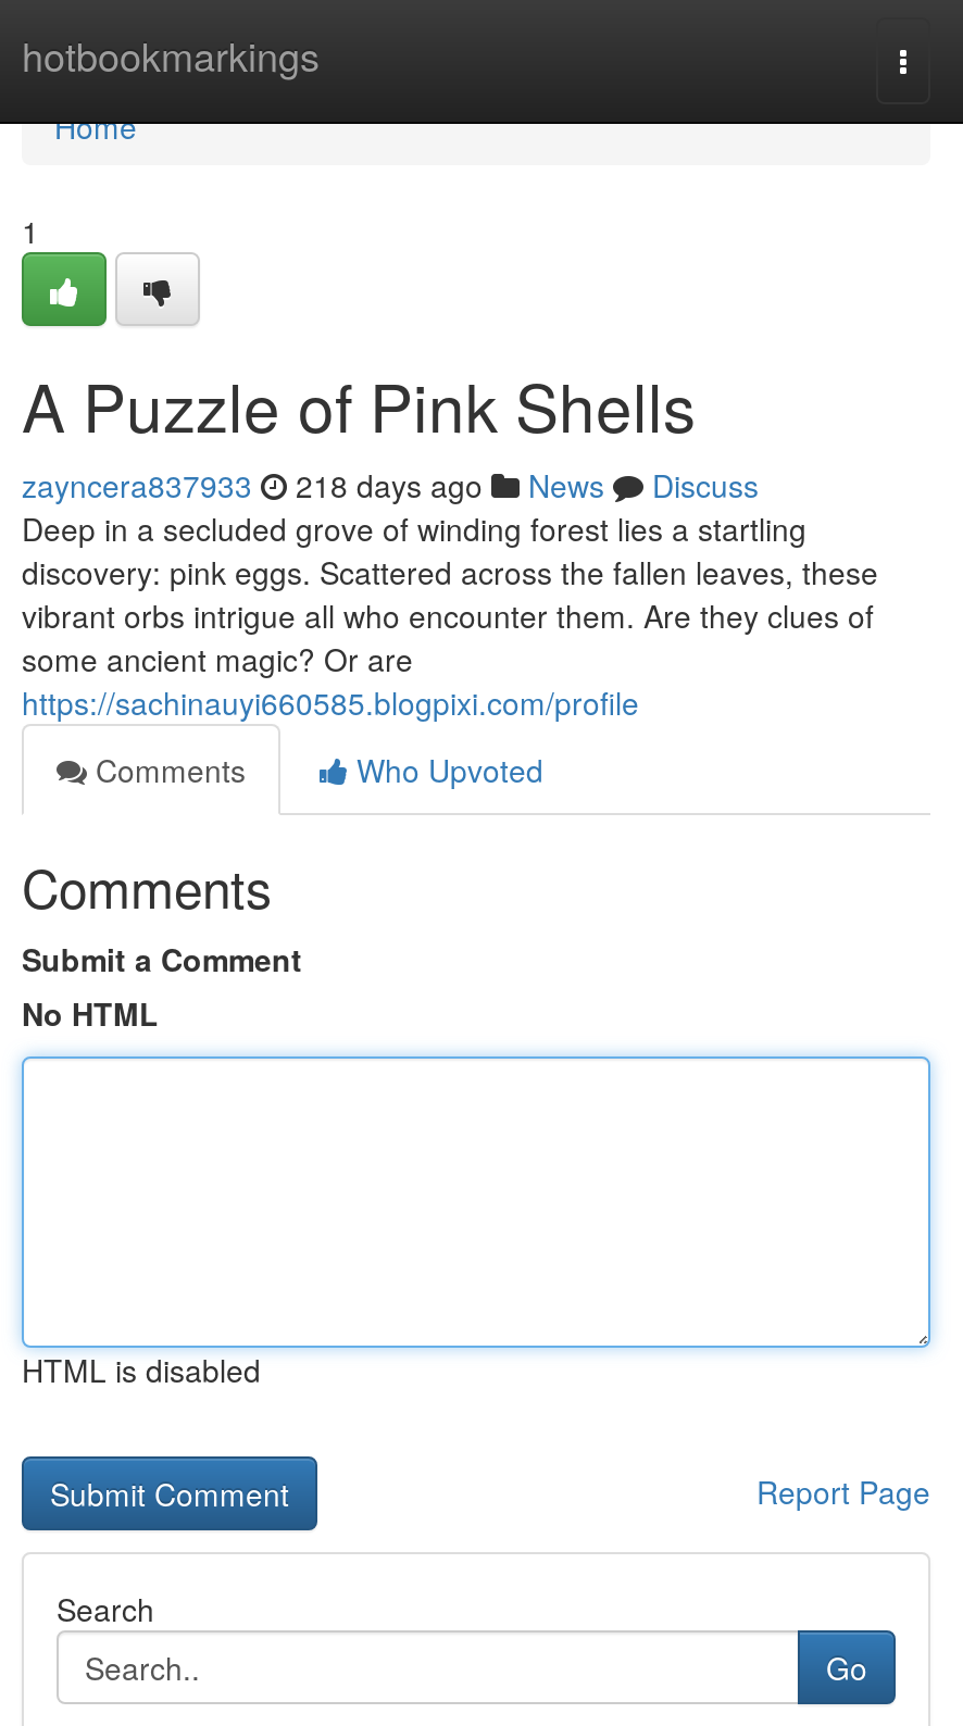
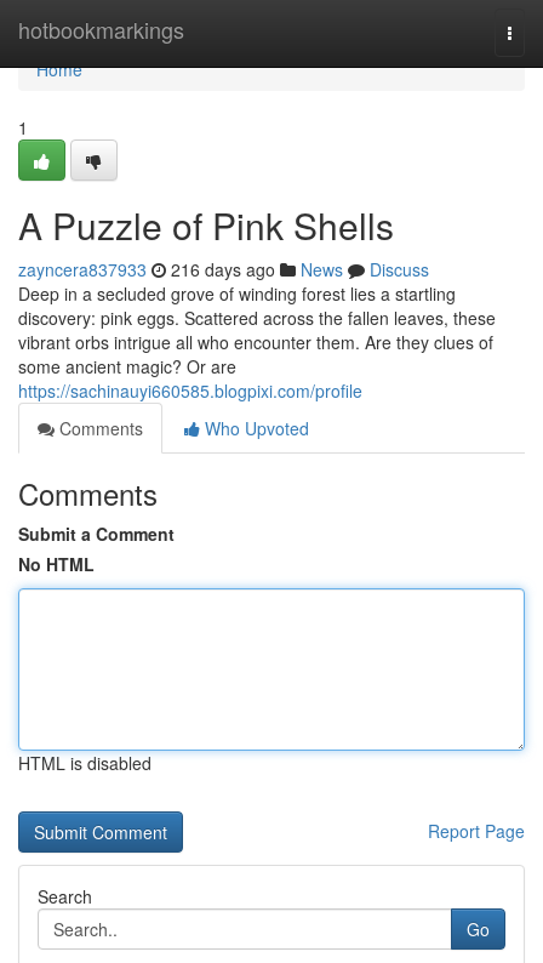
- zayncera837933 218 days ago News Discuss
+ zayncera837933 216 days ago News Discuss
